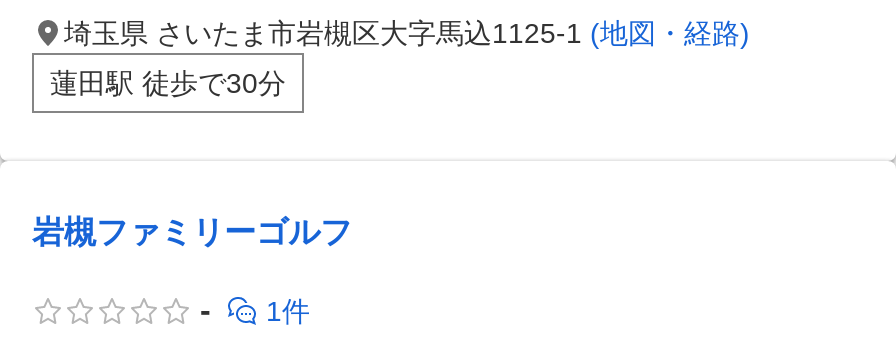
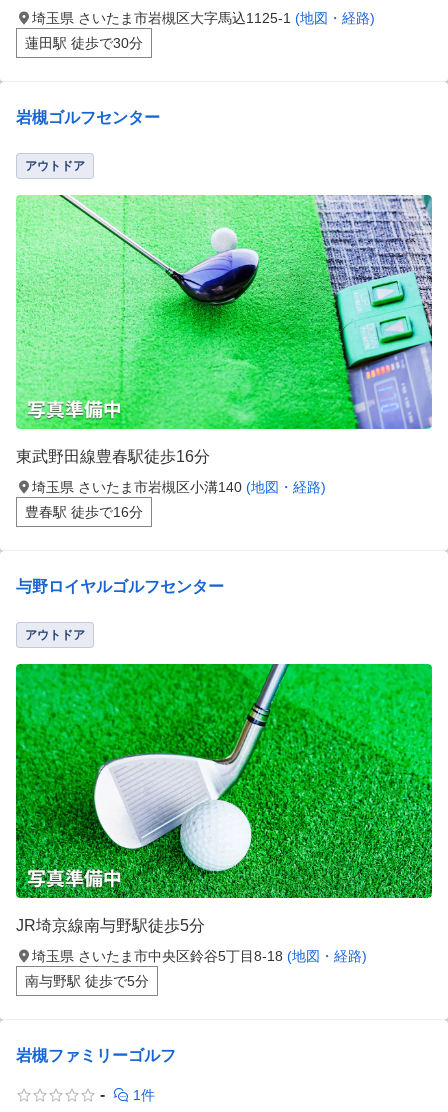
+ [image]
+ 東武野田線豊春駅徒歩16分
+ 埼玉県 さいたま市岩槻区小溝140 (地図・経路)
+ 豊春駅 徒歩で16分

+ [image]
+ JR埼京線南与野駅徒歩5分
+ 埼玉県 さいたま市中央区鈴谷5丁目8-18 (地図・経路)
+ 南与野駅 徒歩で5分

+ 岩槻ゴルフセンター
+ アウトドア

+ 与野ロイヤルゴルフセンター
+ アウトドア
